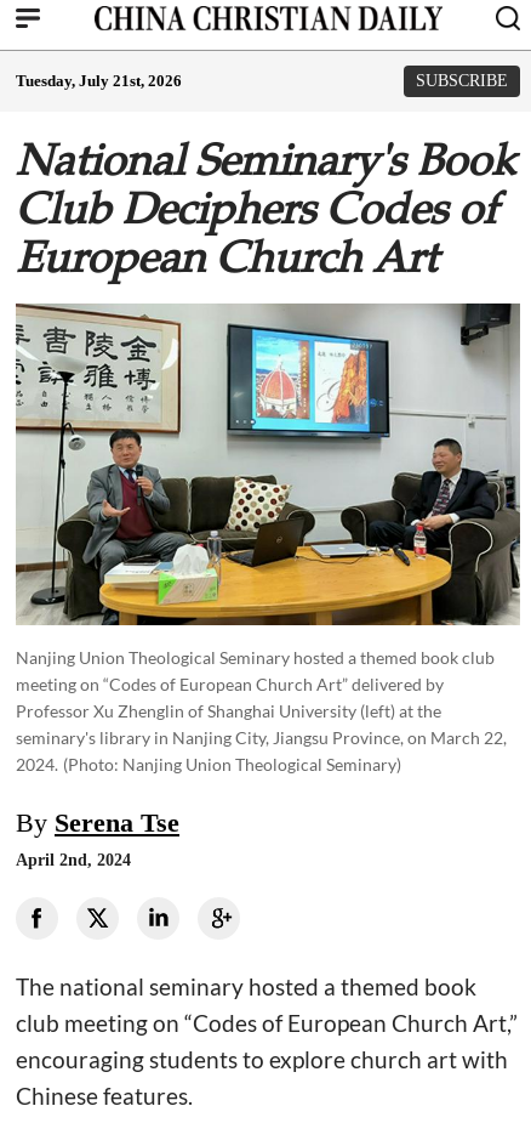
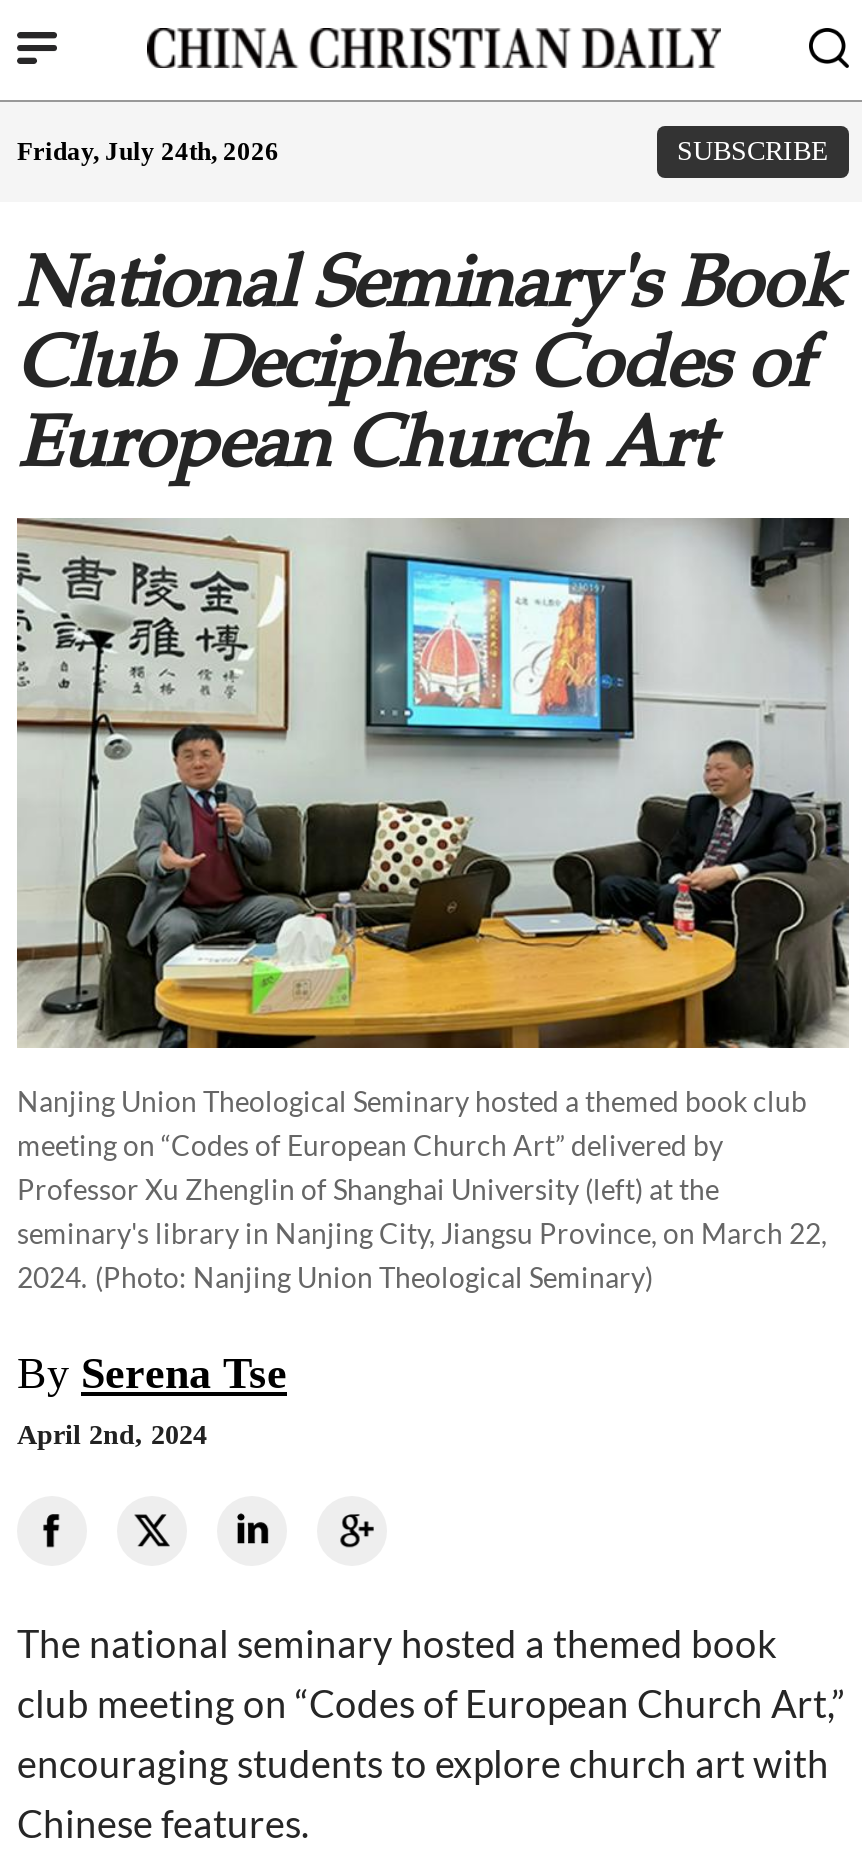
- Tuesday, July 21st, 2026
+ Friday, July 24th, 2026
